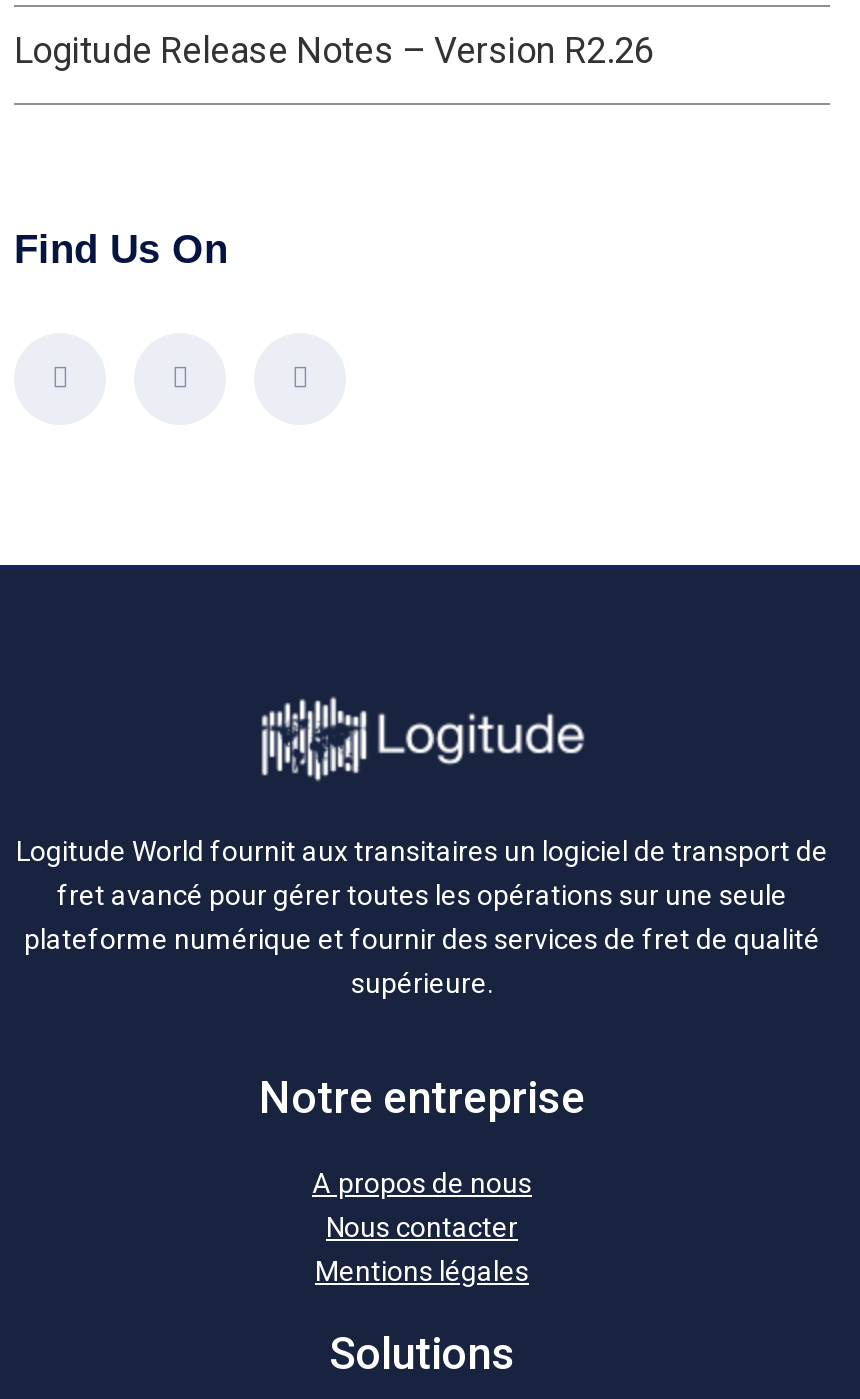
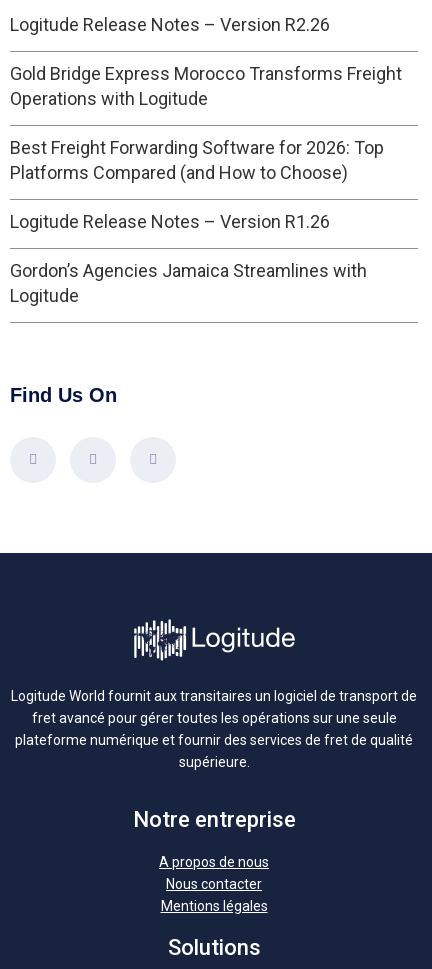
+ Gold Bridge Express Morocco Transforms Freight
+ Operations with Logitude
+ Best Freight Forwarding Software for 2026: Top
+ Platforms Compared (and How to Choose)
+ Logitude Release Notes – Version R1.26
+ Gordon’s Agencies Jamaica Streamlines with
+ Logitude
